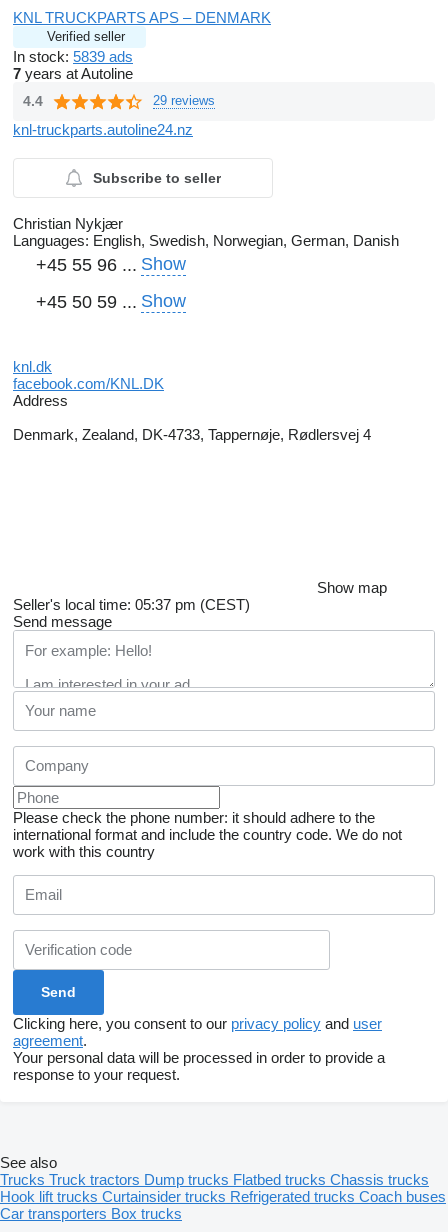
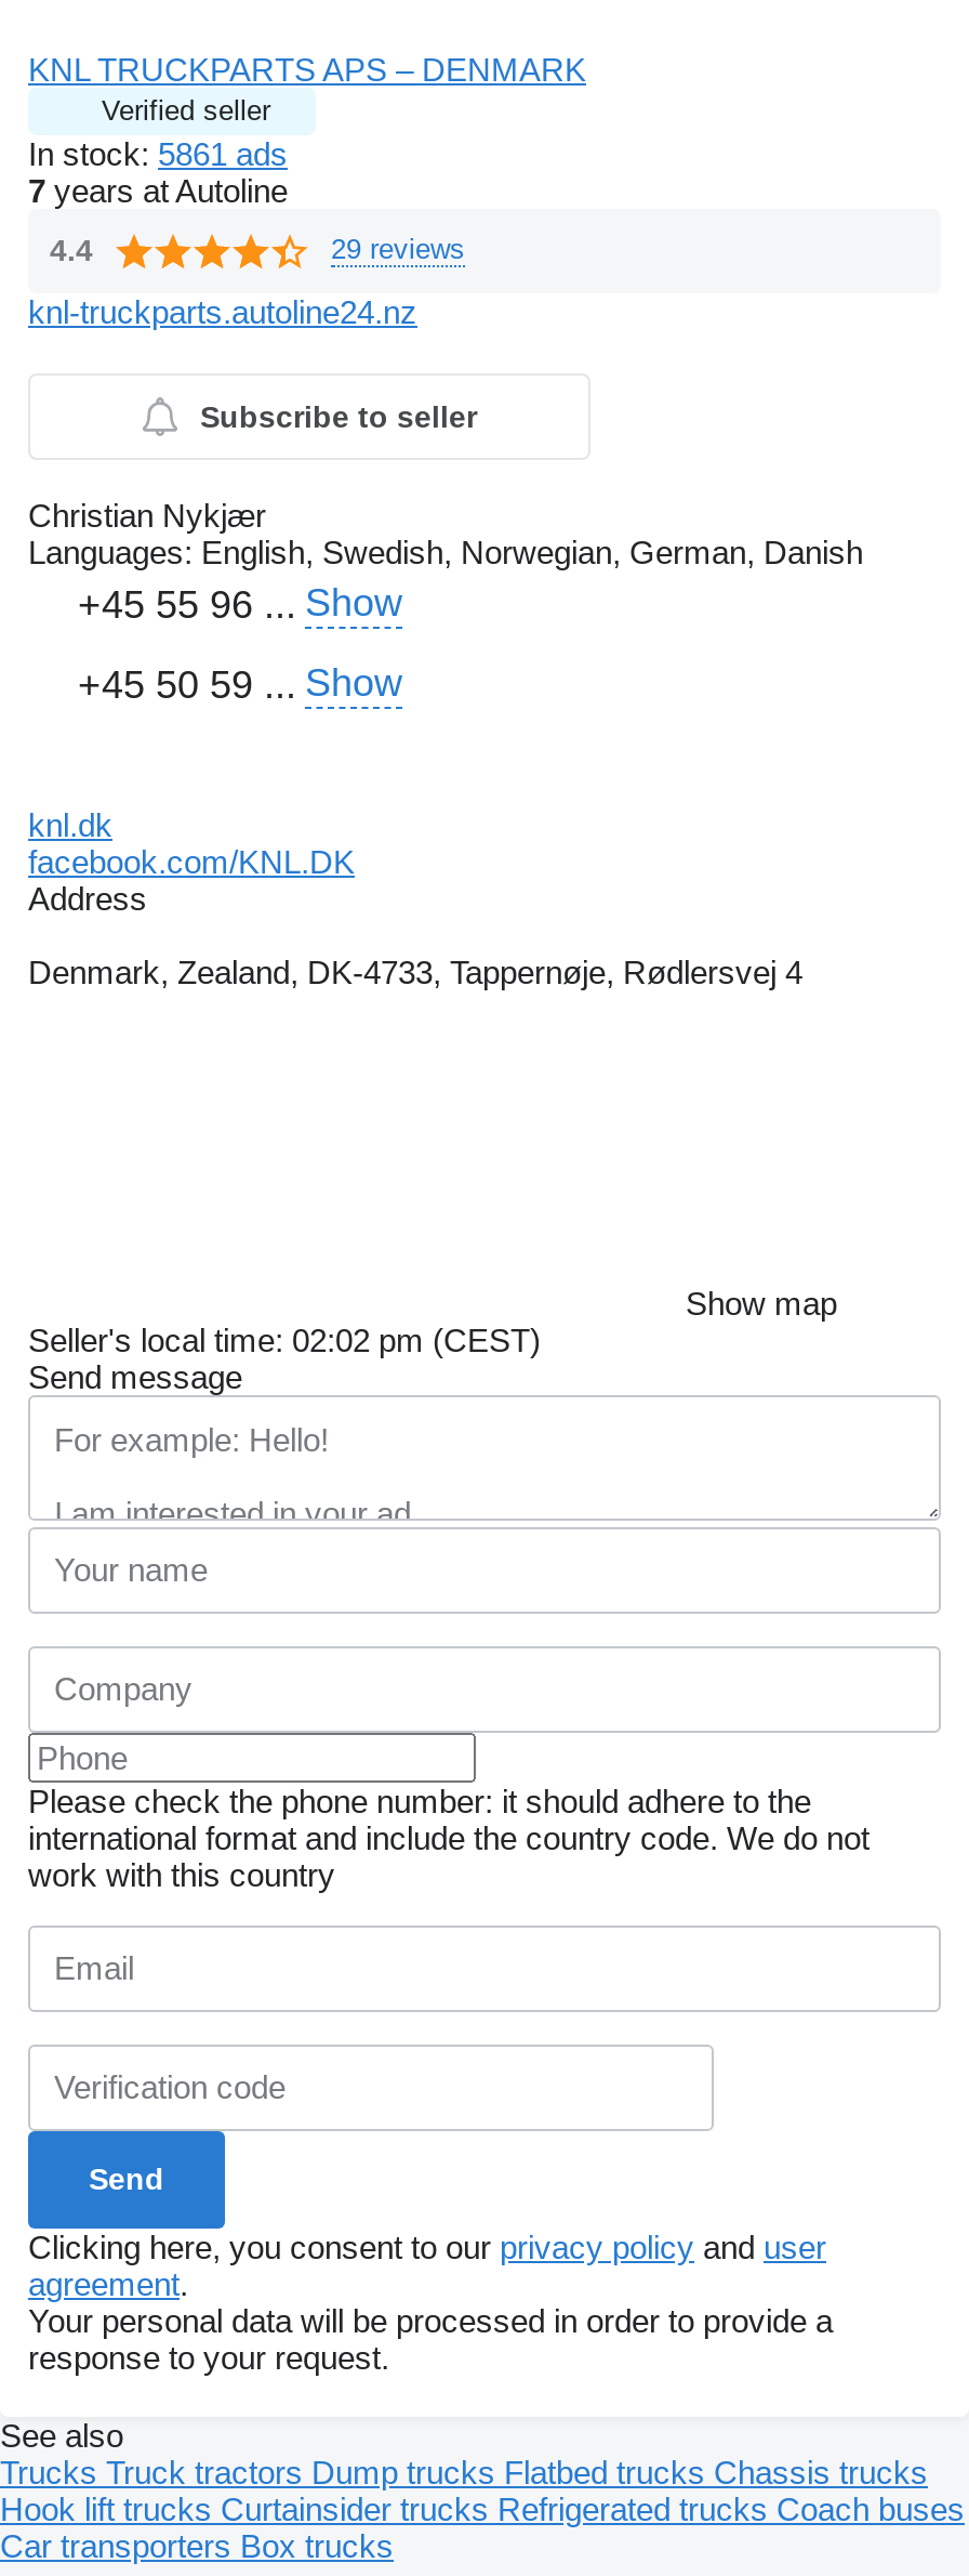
- In stock: 5839 ads
+ In stock: 5861 ads

- Seller's local time: 05:37 pm (CEST)
+ Seller's local time: 02:02 pm (CEST)
